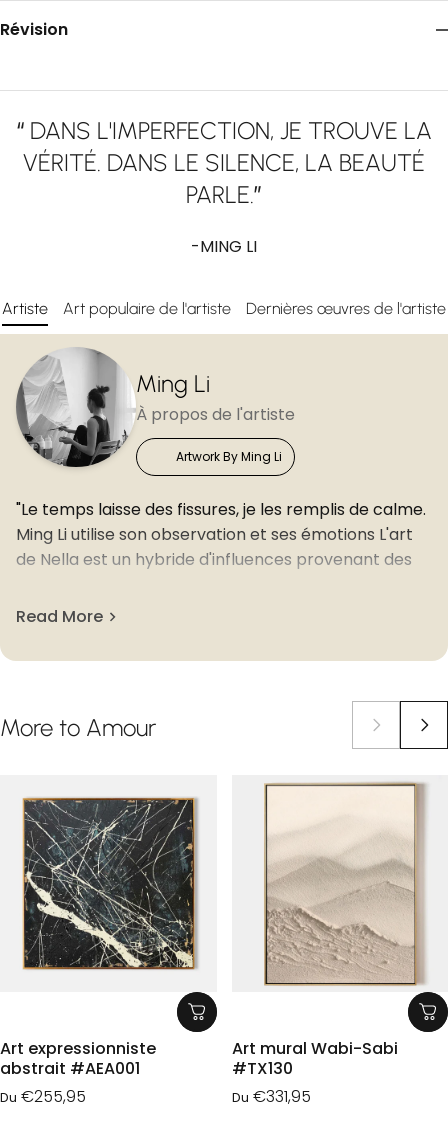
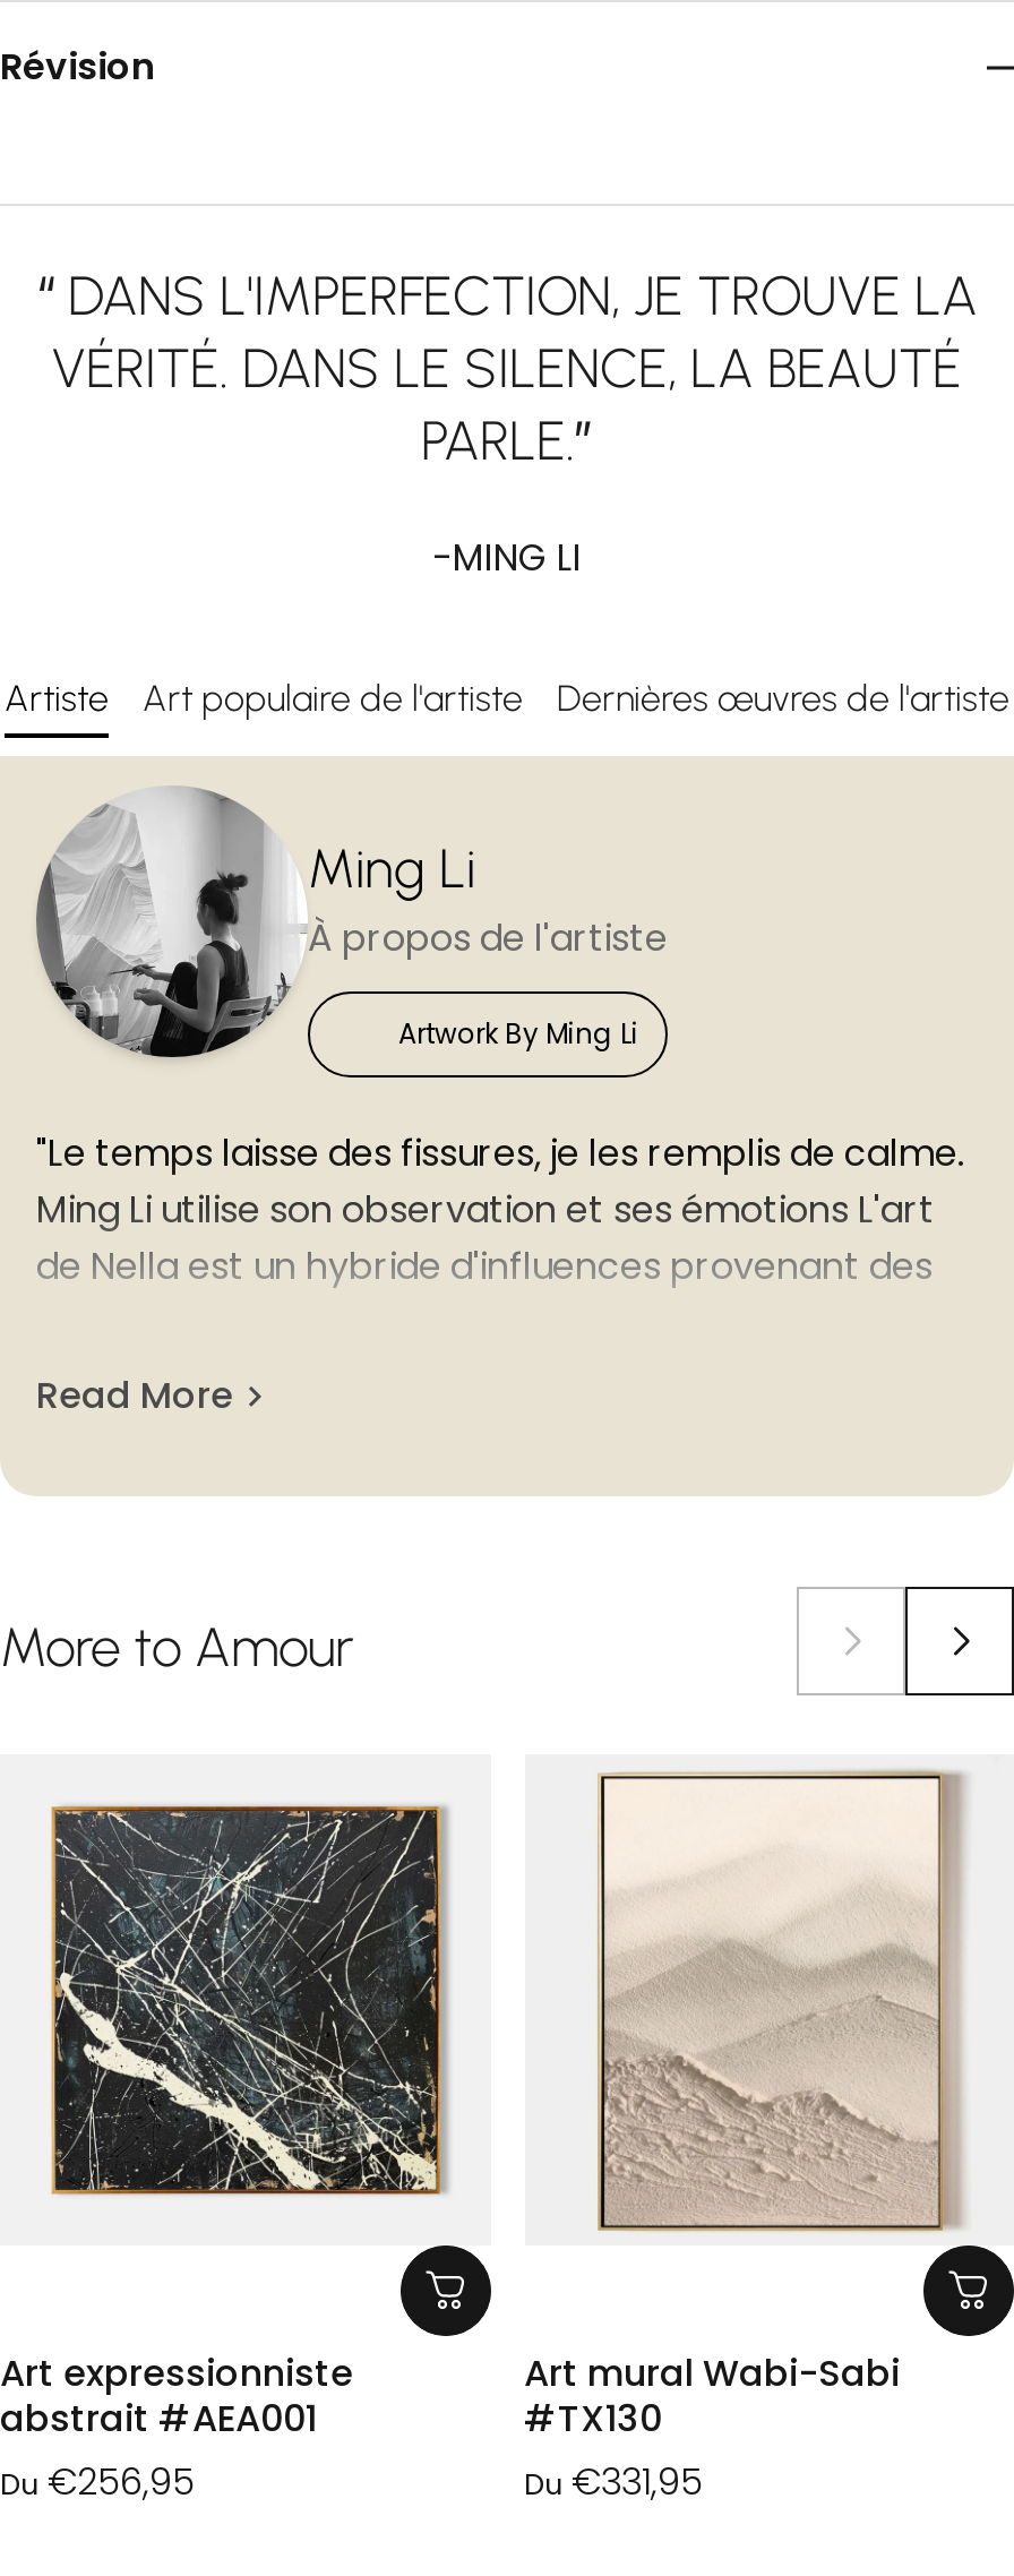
- Du €255,95
+ Du €256,95
